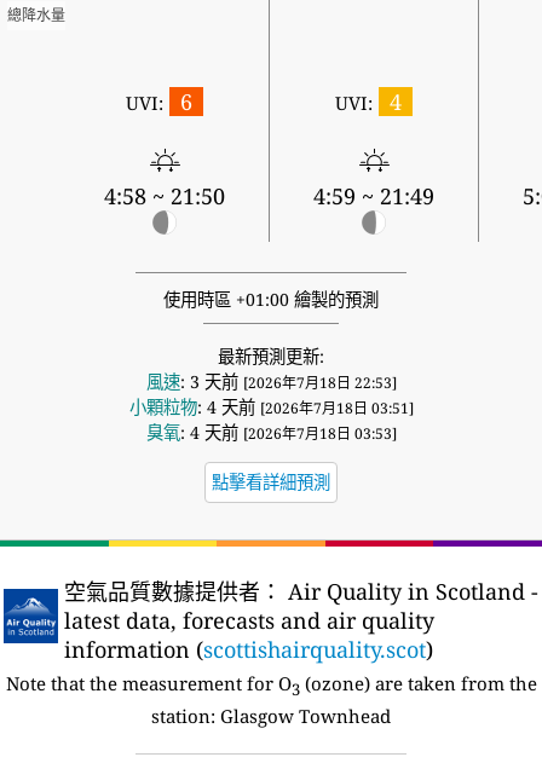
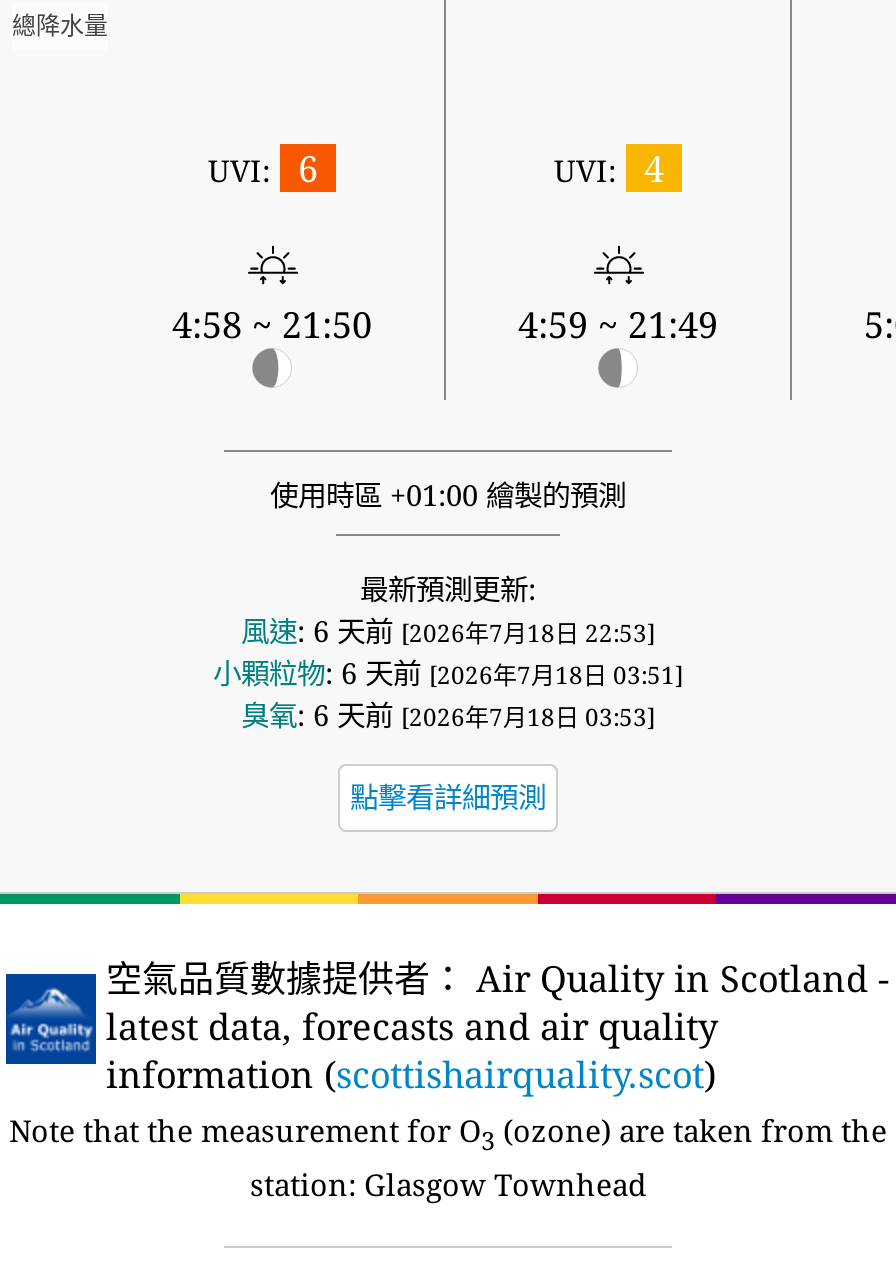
- 風速: 3 天前[2026年7月18日 22:53]
+ 風速: 6 天前[2026年7月18日 22:53]

- 小顆粒物: 4 天前[2026年7月18日 03:51]
+ 小顆粒物: 6 天前[2026年7月18日 03:51]

- 臭氧: 4 天前[2026年7月18日 03:53]
+ 臭氧: 6 天前[2026年7月18日 03:53]
